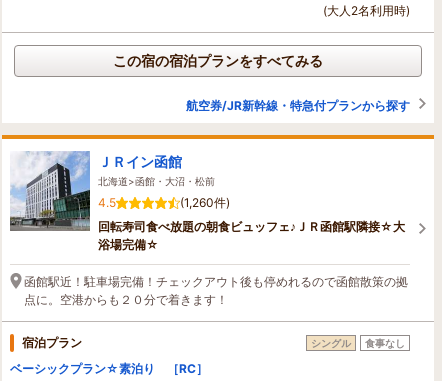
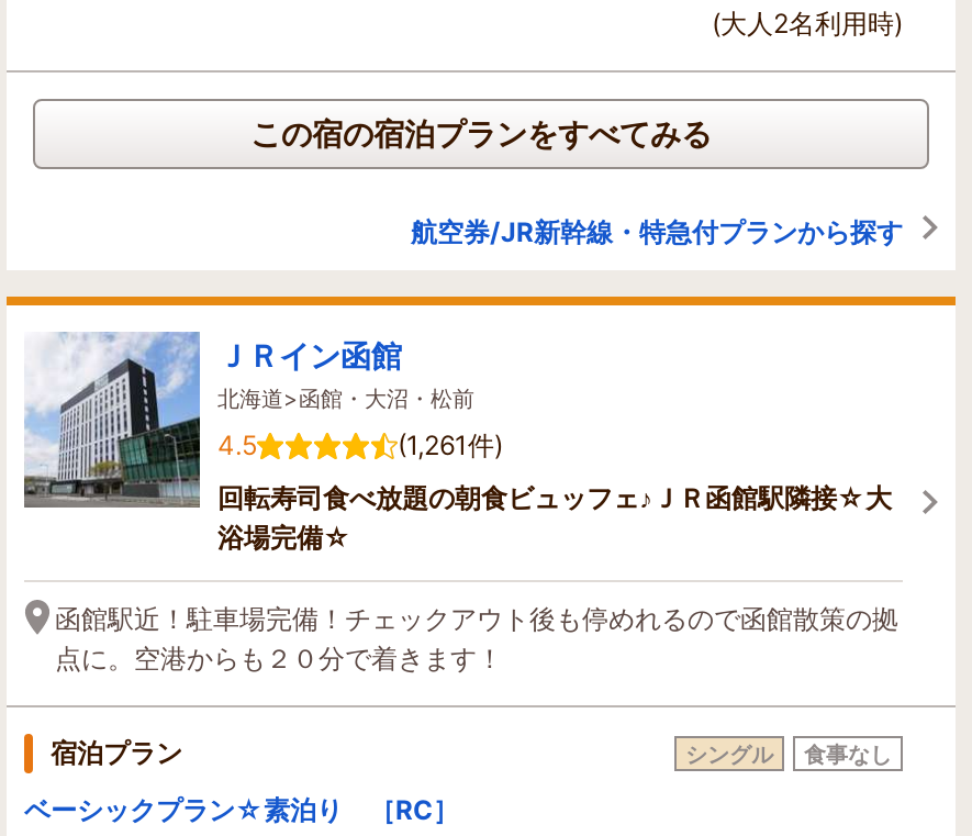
- (1,260件)
+ (1,261件)
